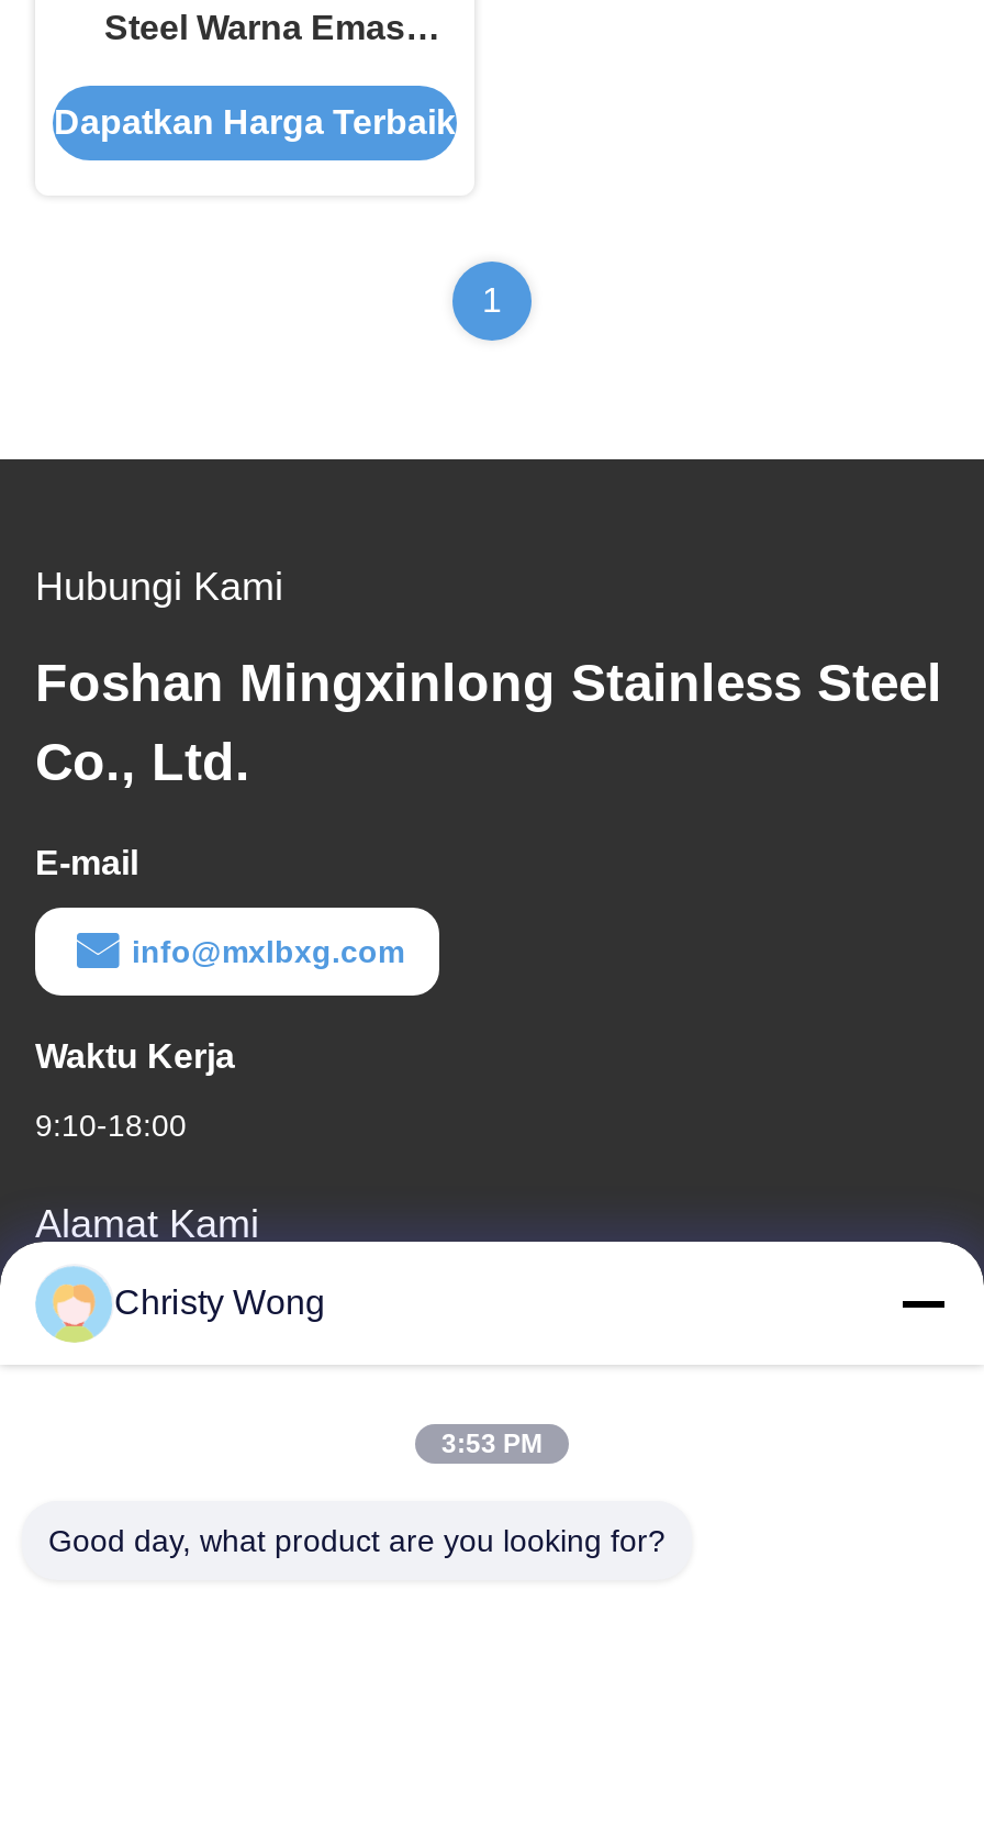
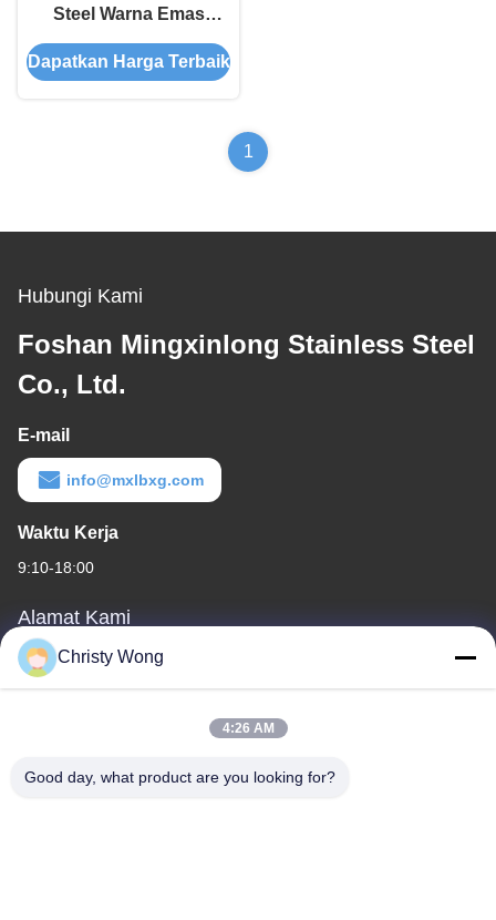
- 3:53 PM
+ 4:26 AM
